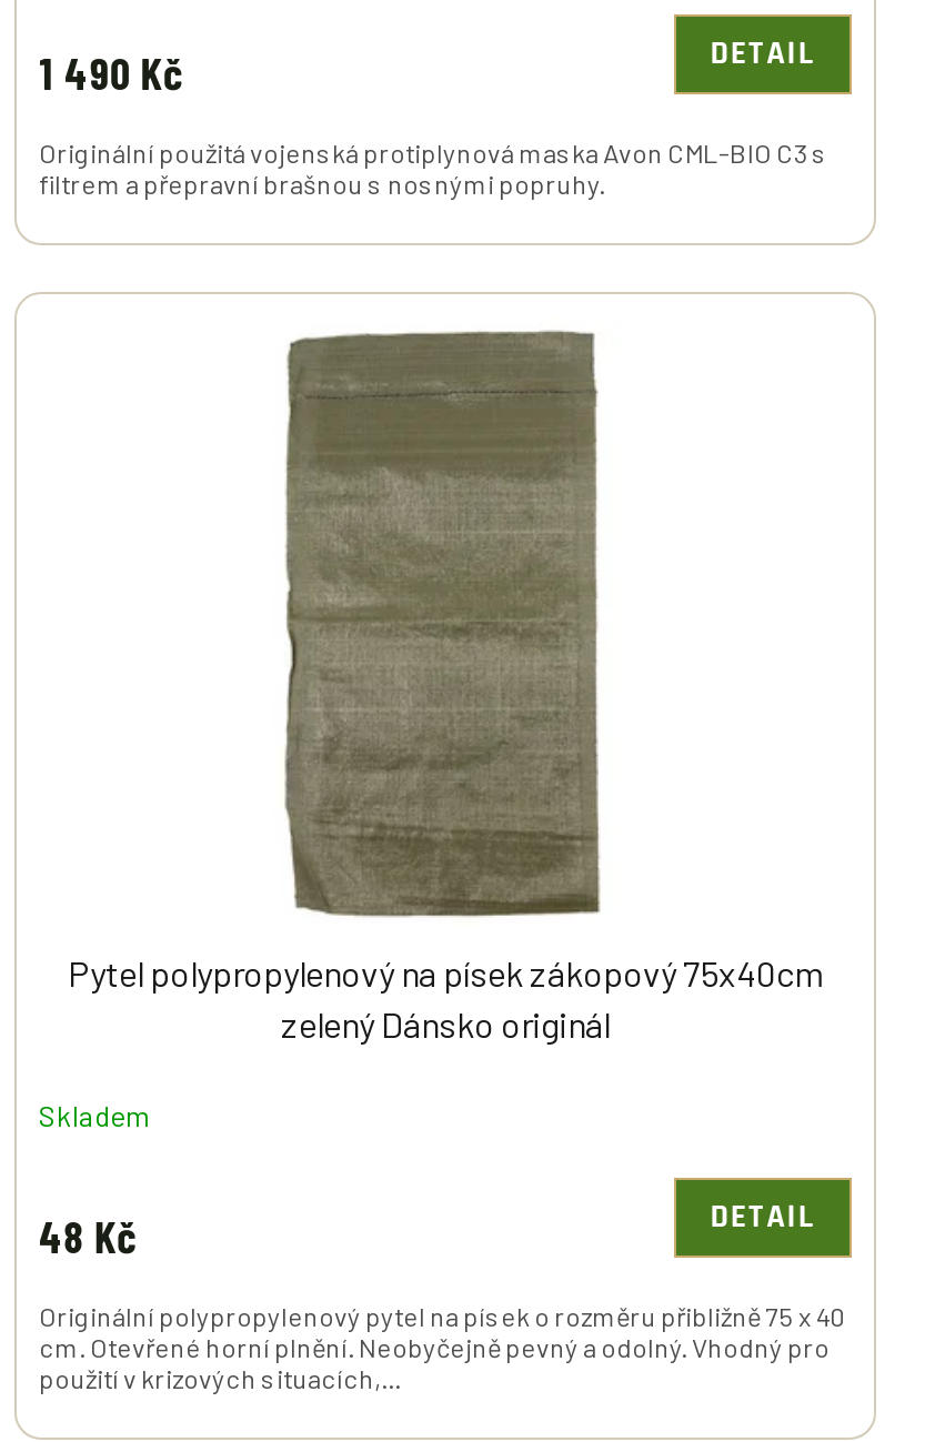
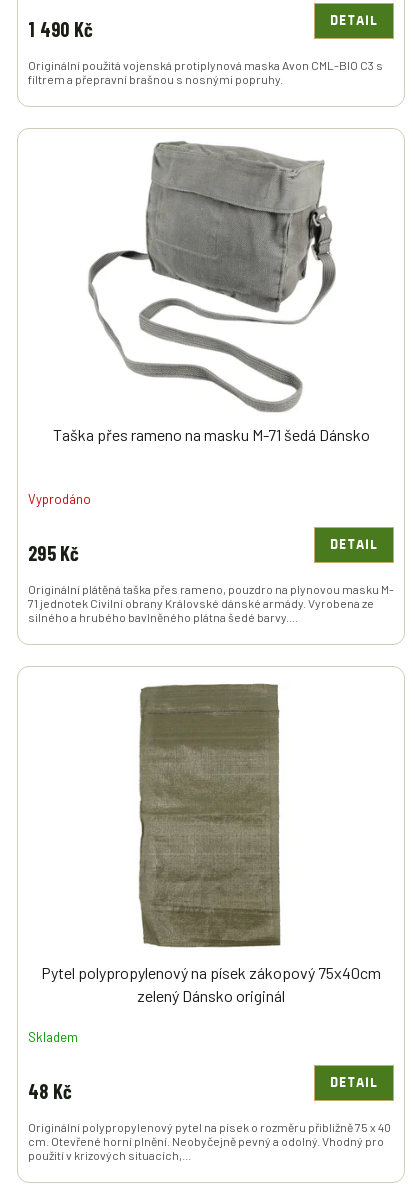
+ [image]
+ Taška přes rameno na masku M-71 šedá Dánsko
+ Vyprodáno
+ 295 Kč
+ DETAIL
+ Originální plátěná taška přes rameno, pouzdro na plynovou masku M-
+ 71 jednotek Civilní obrany Královské dánské armády. Vyrobena ze
+ silného a hrubého bavlněného plátna šedé barvy....
